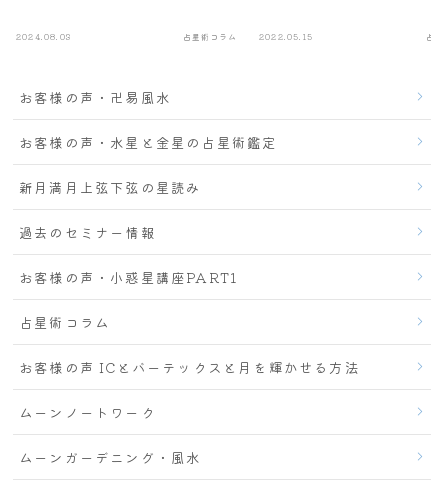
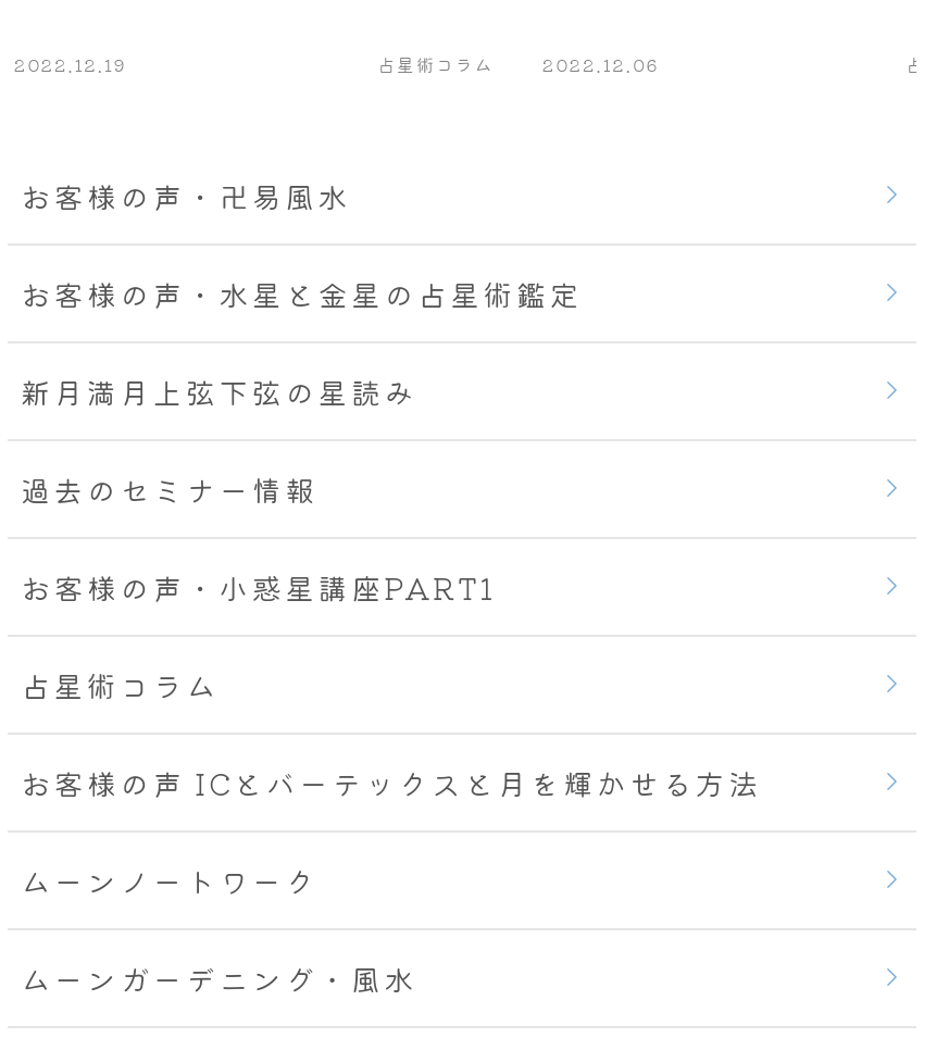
- 2024.08.03
+ 2022.12.19

- 2022.05.15
+ 2022.12.06
